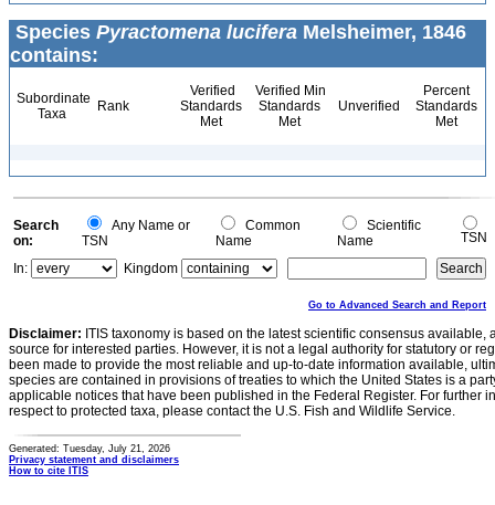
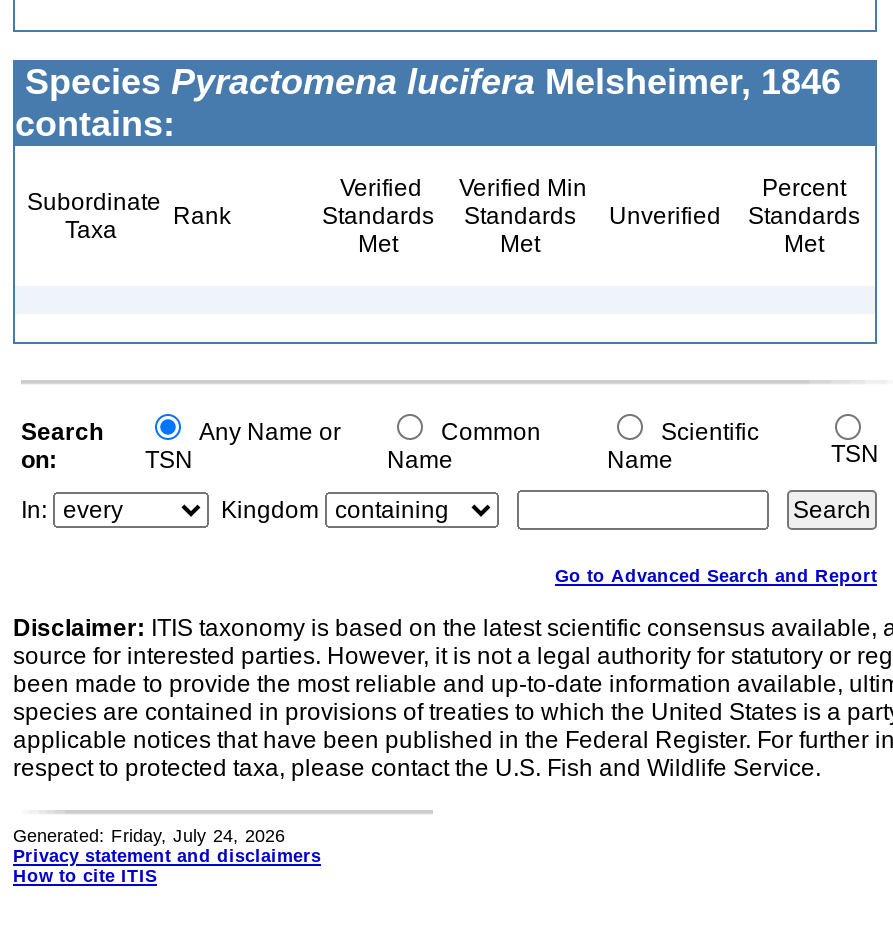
- Generated: Tuesday, July 21, 2026
+ Generated: Friday, July 24, 2026
